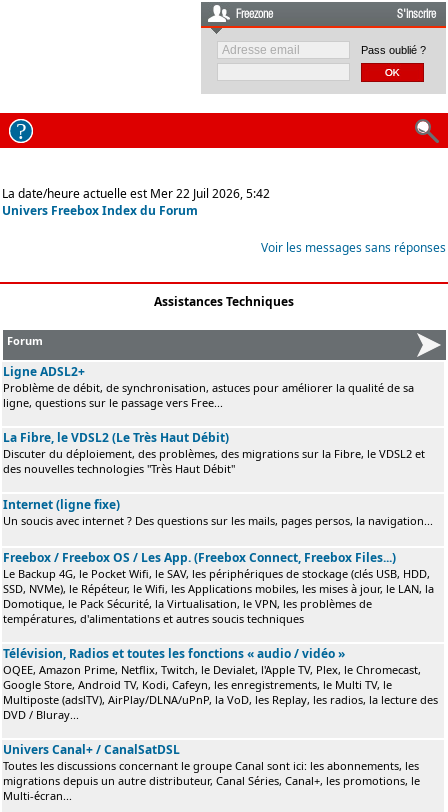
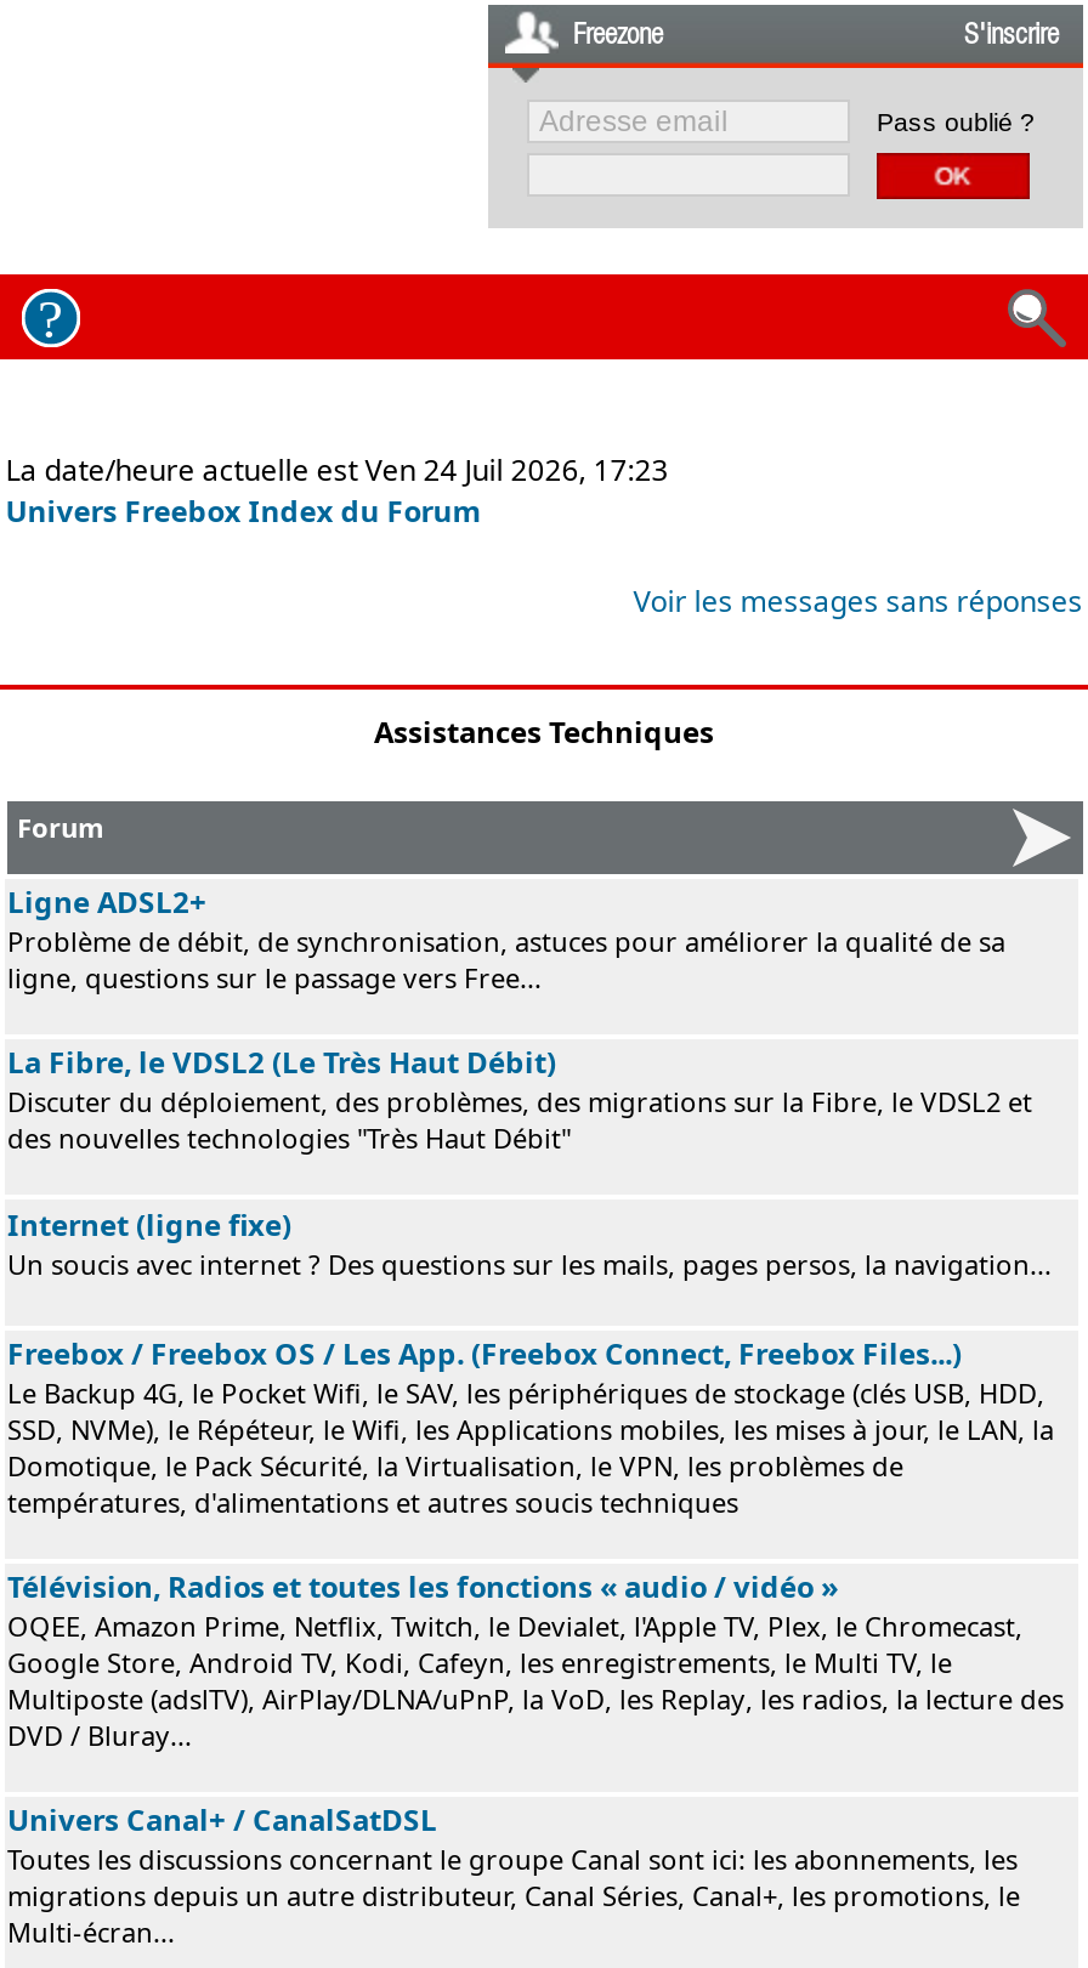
- La date/heure actuelle est Mer 22 Juil 2026, 5:42
+ La date/heure actuelle est Ven 24 Juil 2026, 17:23
